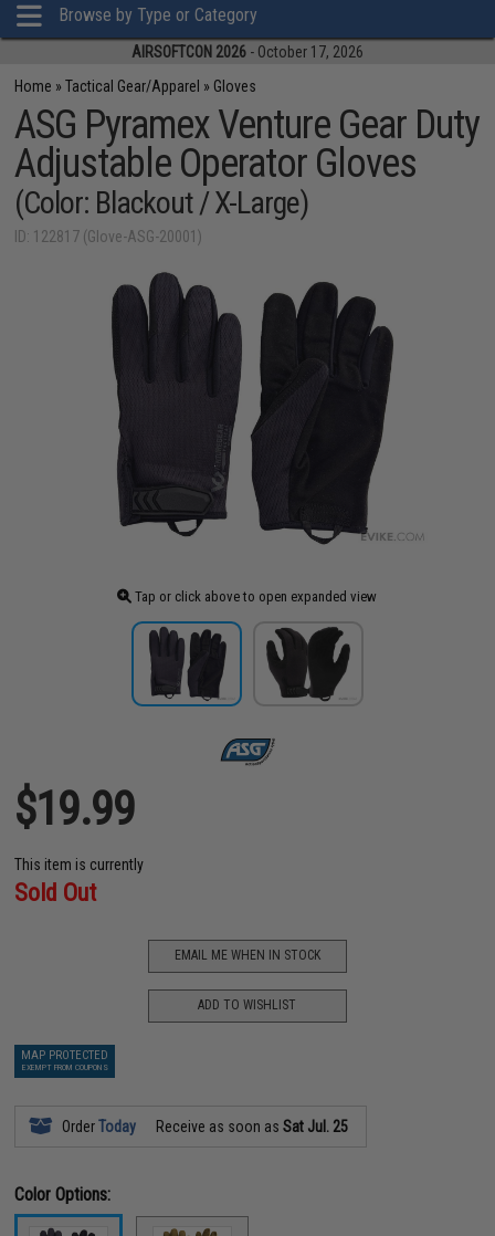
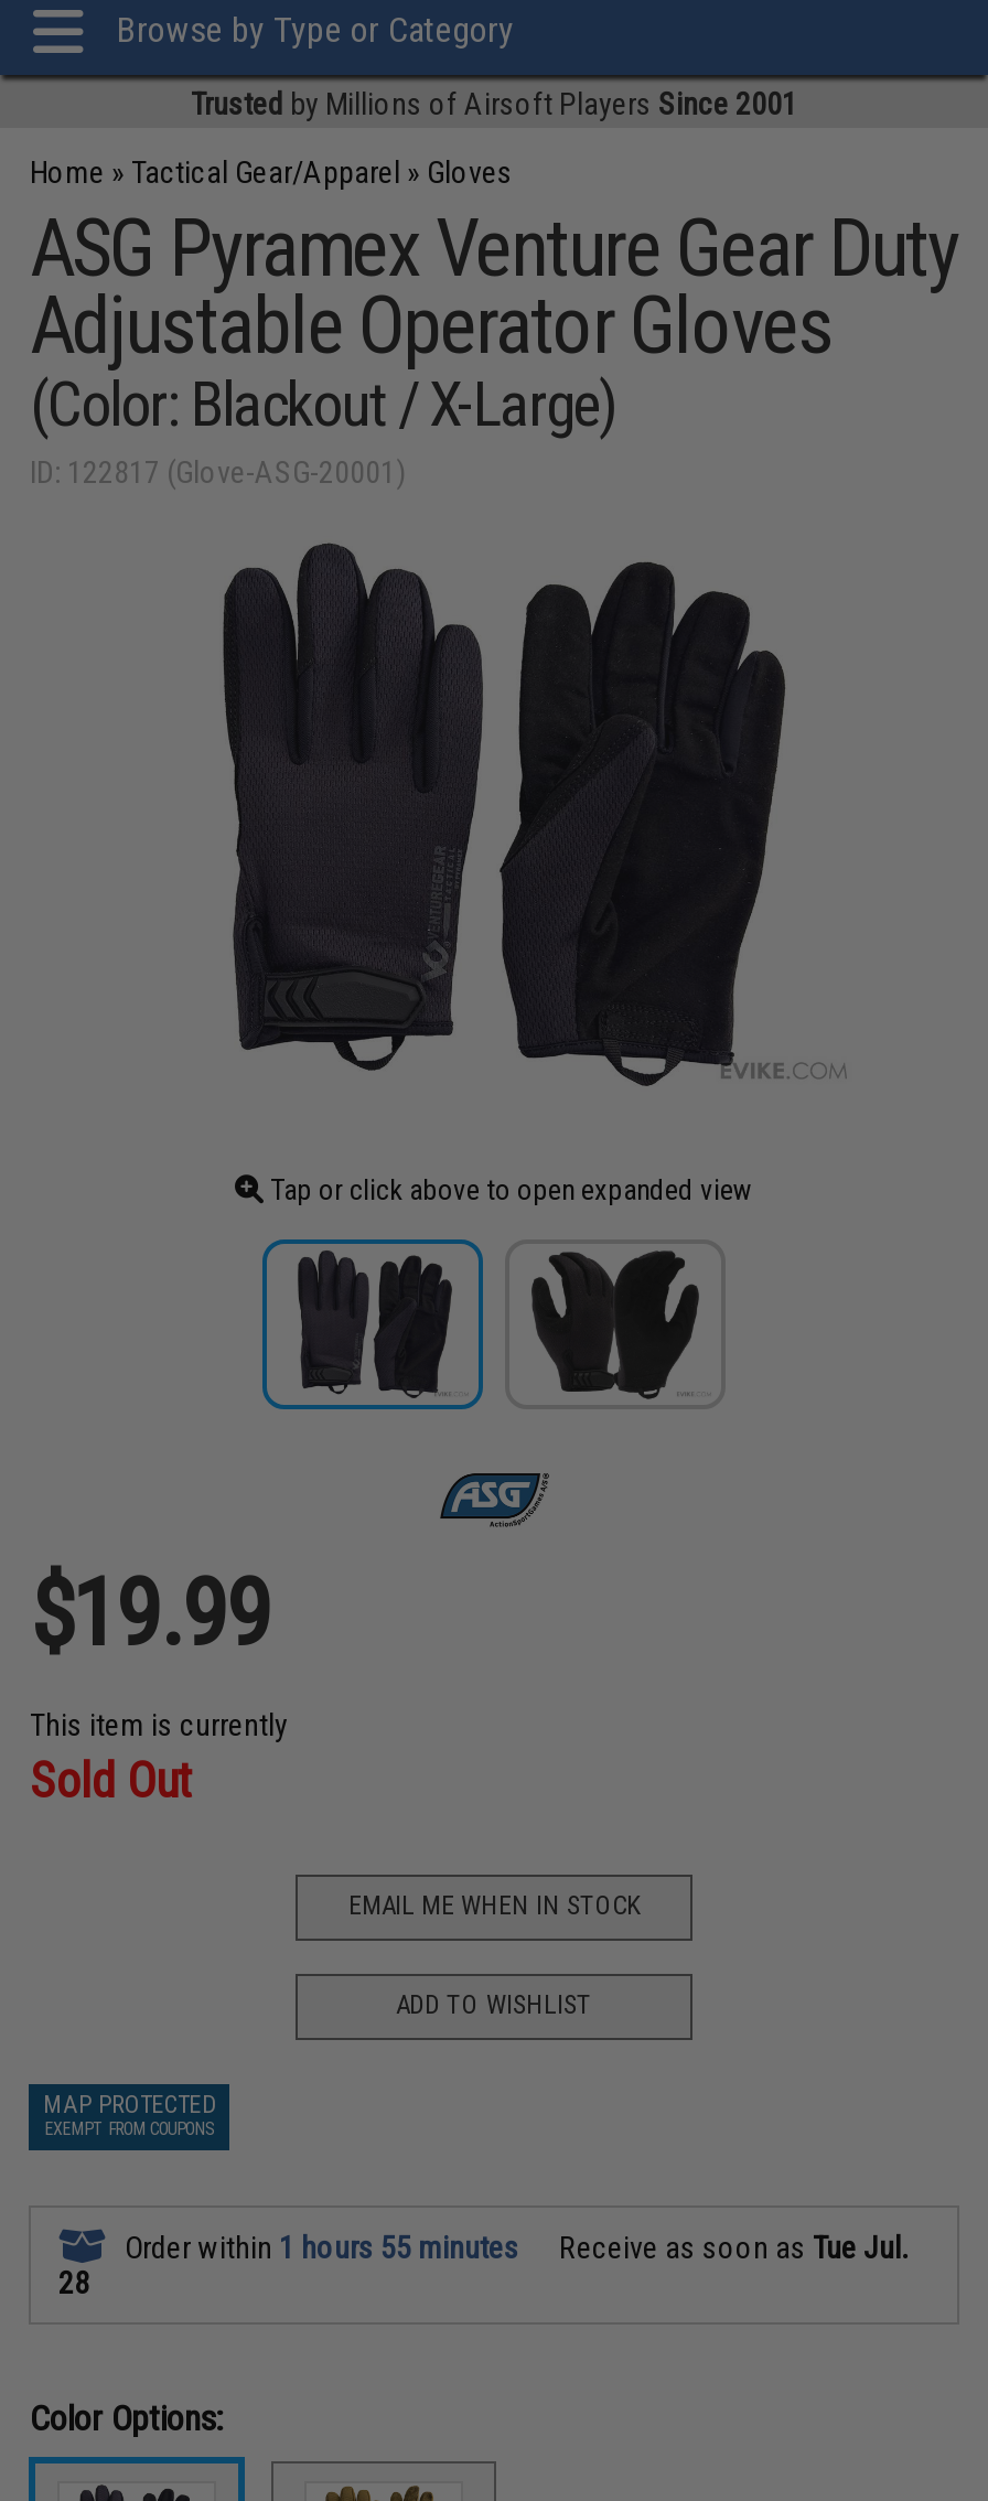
- AIRSOFTCON 2026 - October 17, 2026
+ Trusted by Millions of Airsoft Players Since 2001

- Order Today
- Receive as soon as Sat Jul. 25
+ Order within 1 hours 55 minutes
+ Receive as soon as Tue Jul.
+ 28
